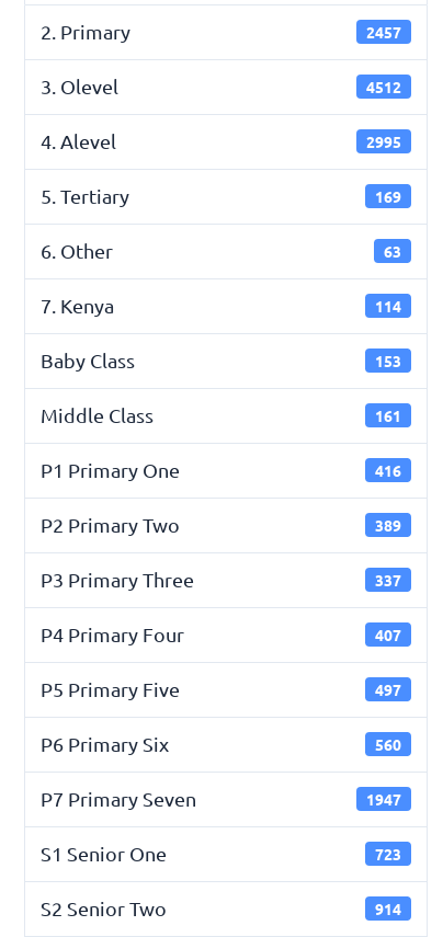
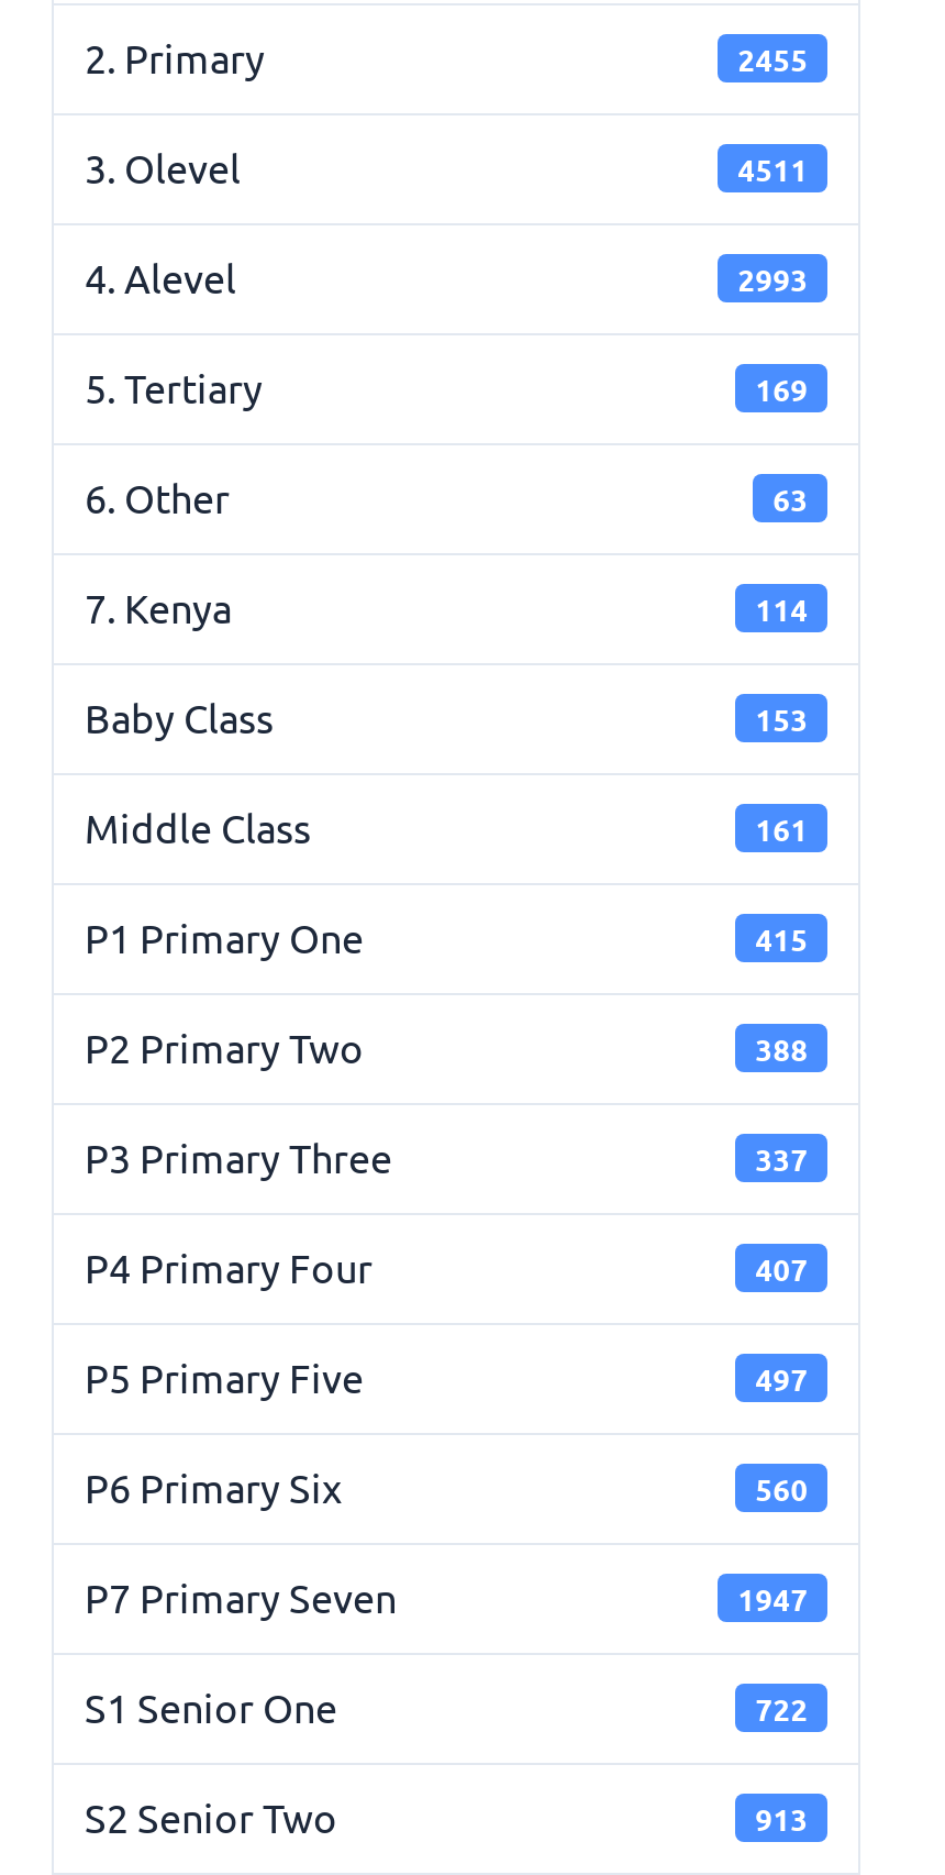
- 2457
+ 2455

- 4512
+ 4511

- 2995
+ 2993

- 416
+ 415

- 389
+ 388

- 723
+ 722

- 914
+ 913
